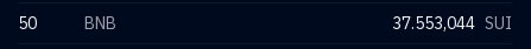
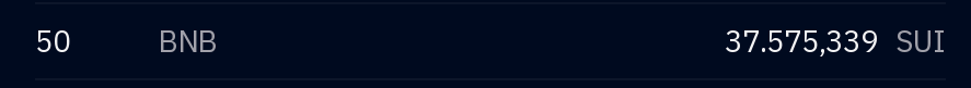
- 37.553,044 SUI
+ 37.575,339 SUI
